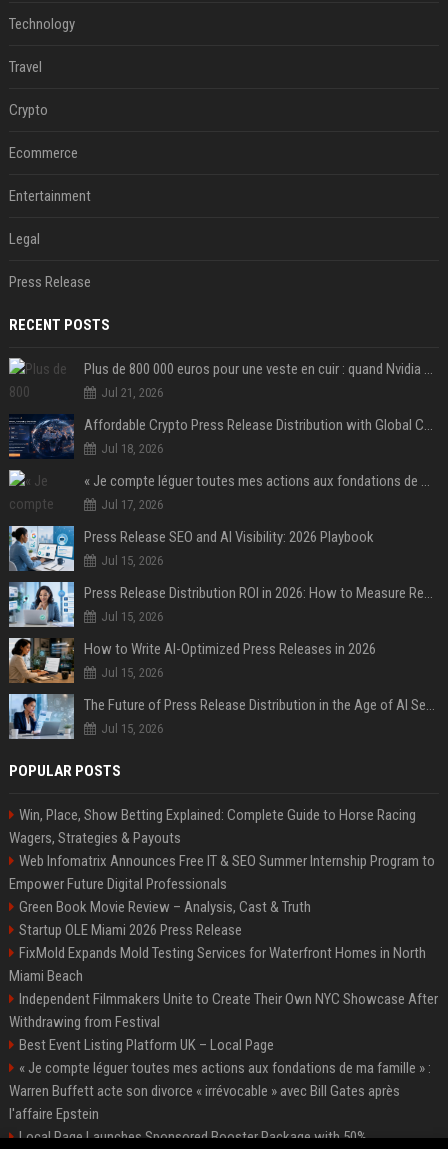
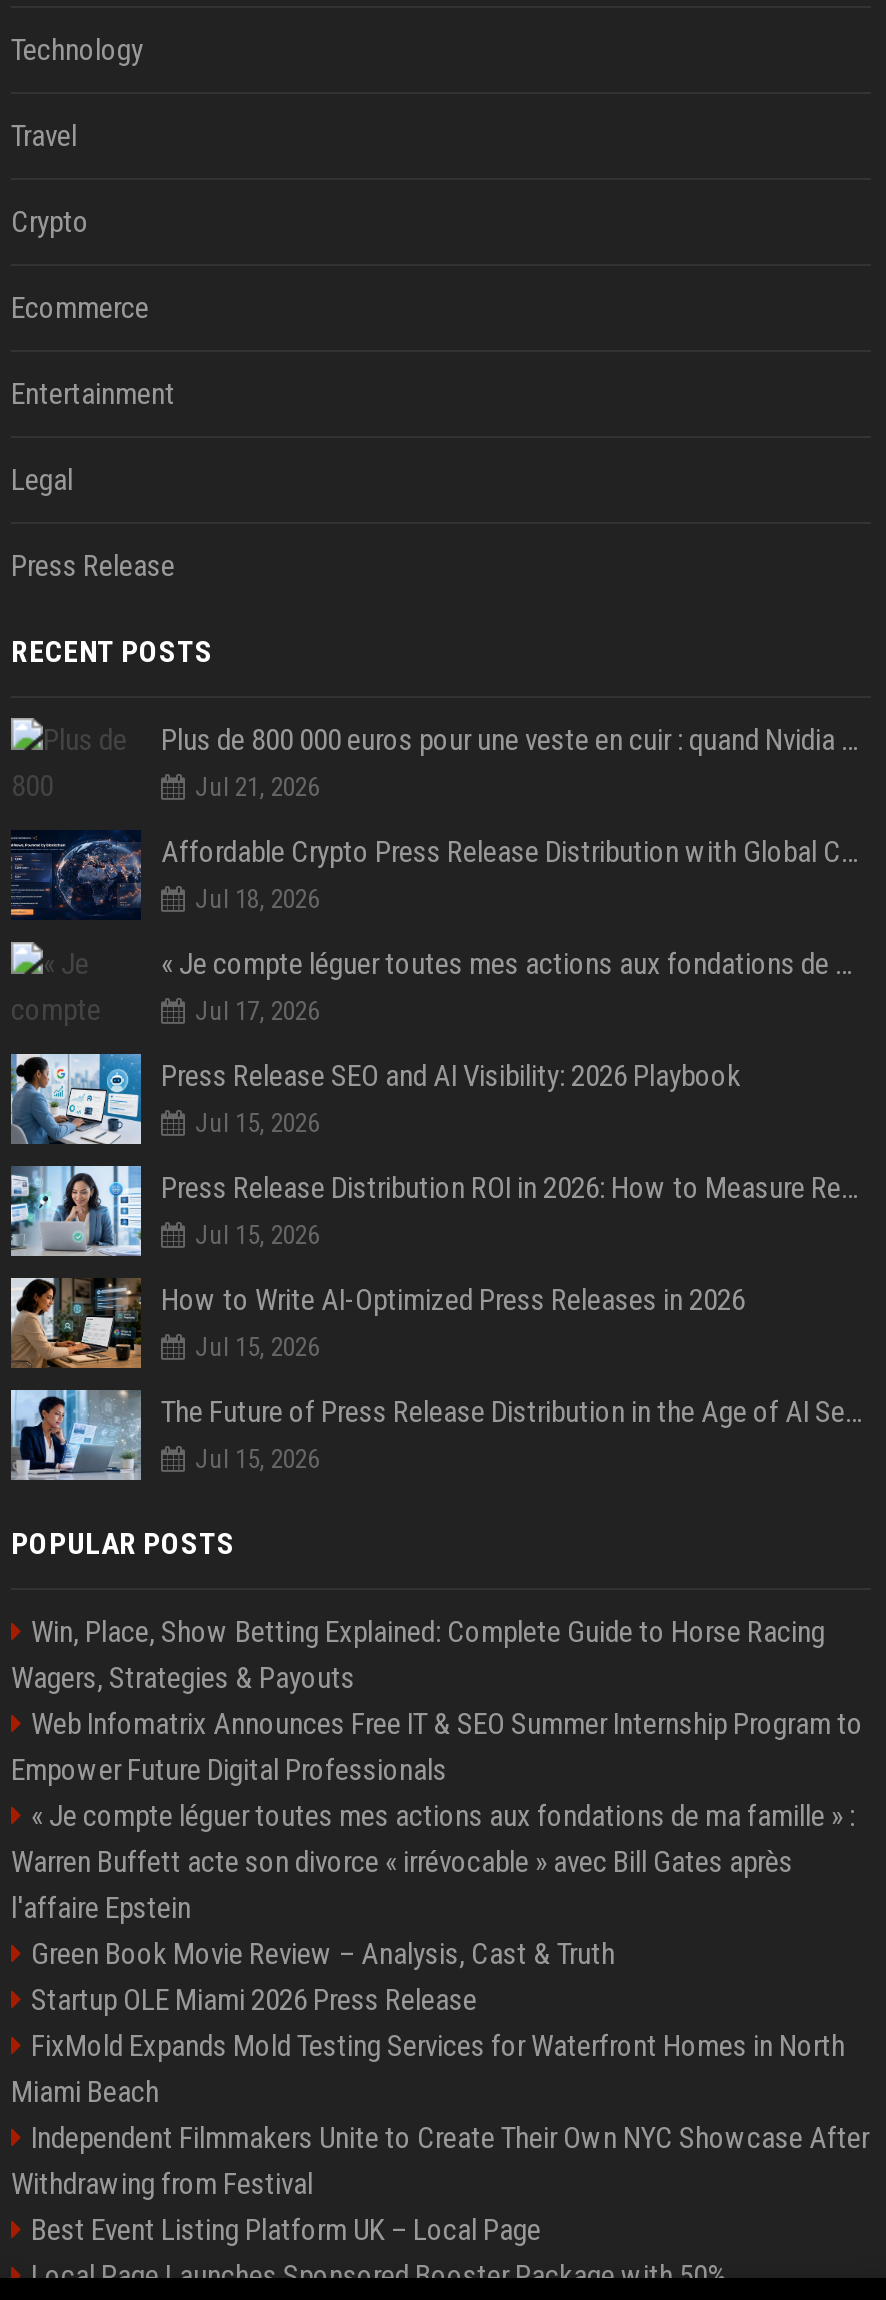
moved down: Green Book Movie Review – Analysis, Cast & Truth | Startup OLE Miami 2026 Press Release | FixMold Expands Mold Testing Services for Waterfront Homes in North | Miami Beach | Independent Filmmakers Unite to Create Their Own NYC Showcase After | Withdrawing from Festival | Best Event Listing Platform UK – Local Page

moved up: « Je compte léguer toutes mes actions aux fondations de ma famille » : | Warren Buffett acte son divorce « irrévocable » avec Bill Gates après | l'affaire Epstein
